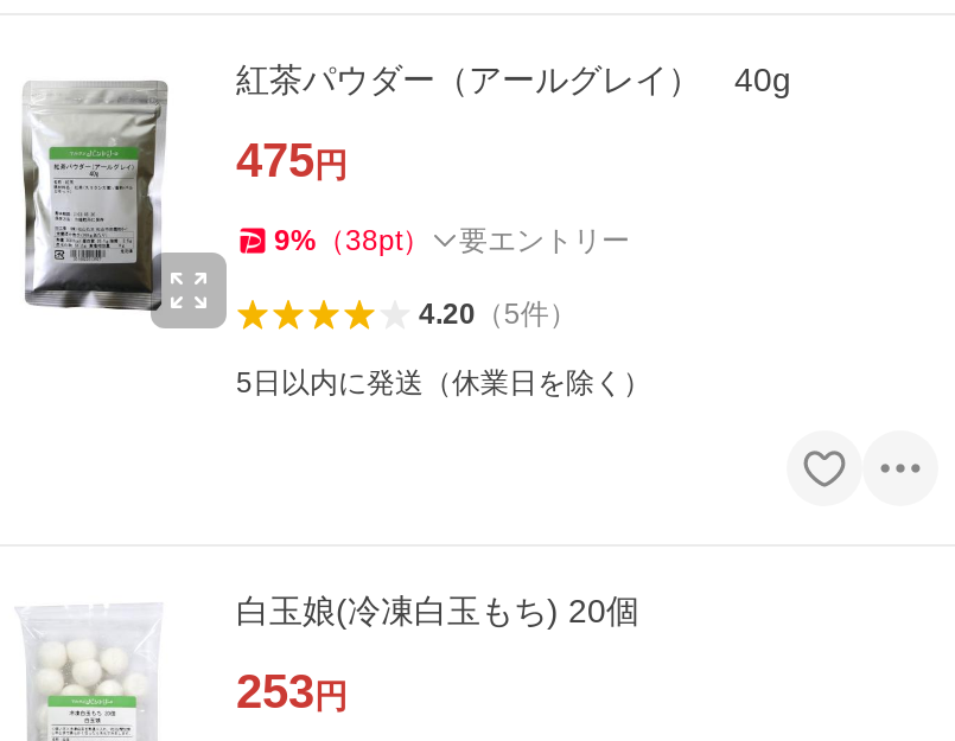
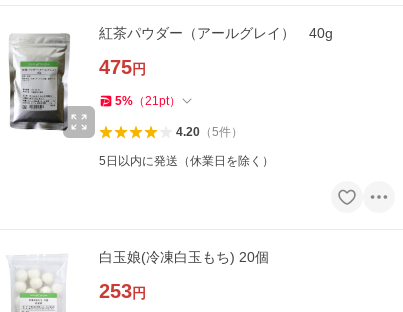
- 9%（38pt）
- 要エントリー
+ 5%（21pt）
